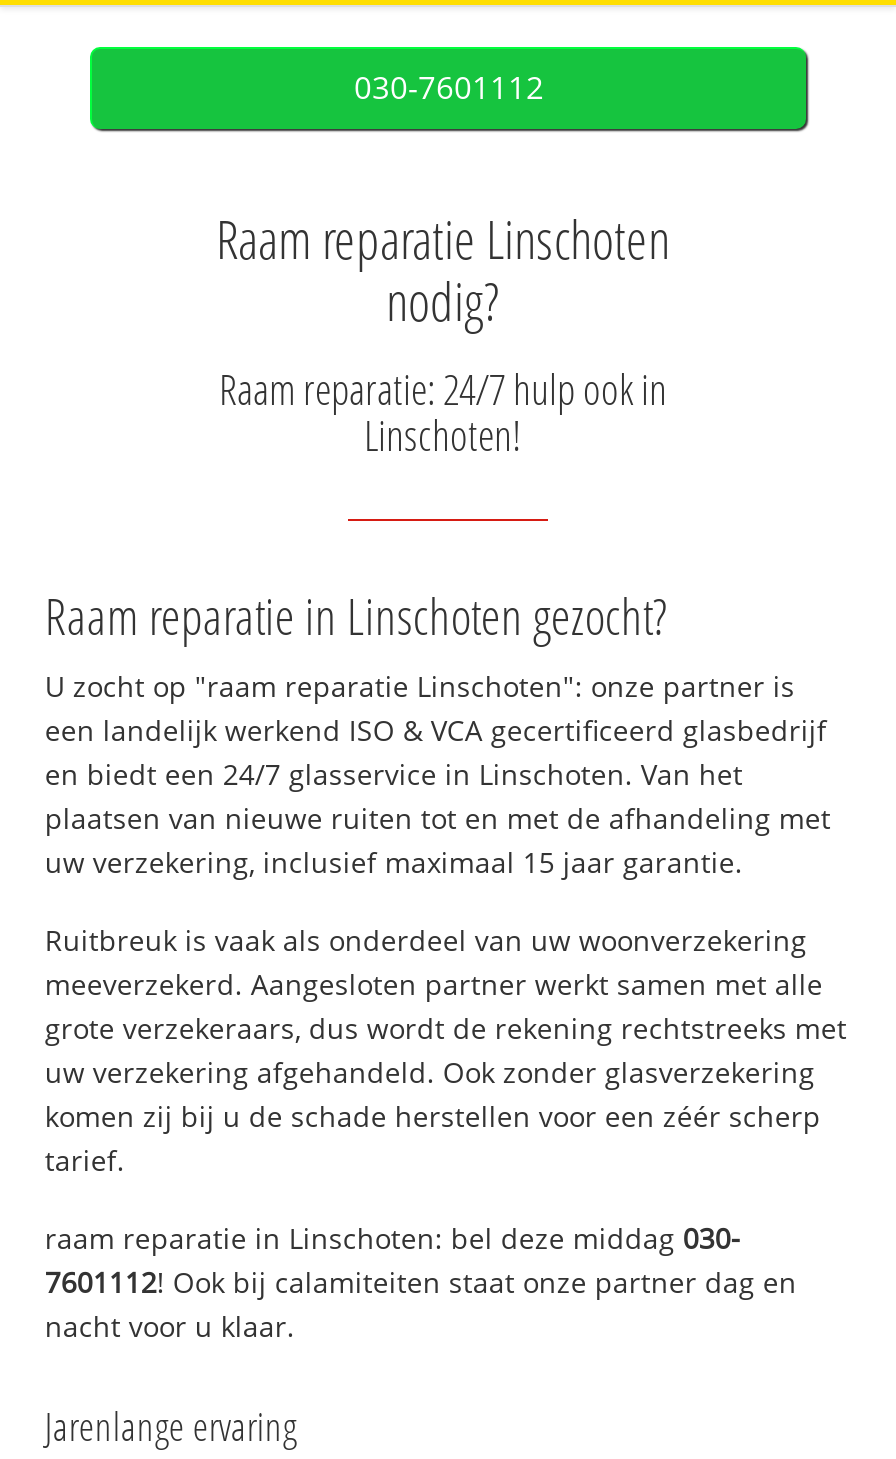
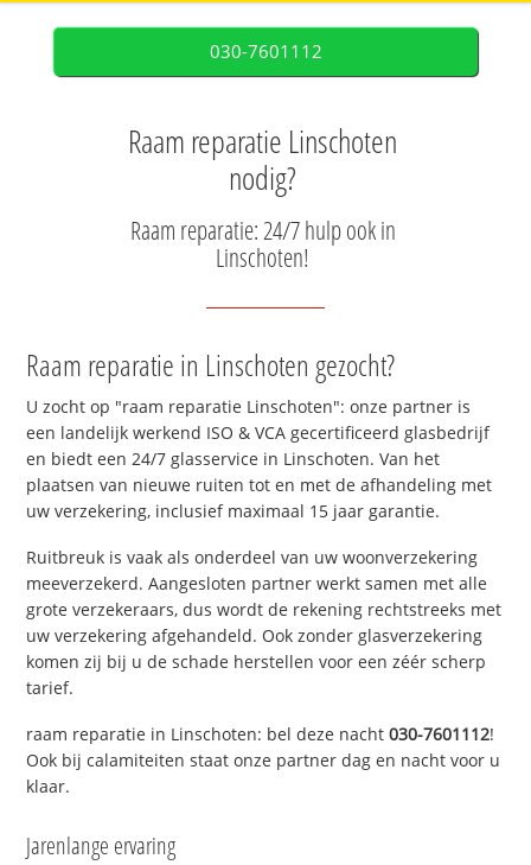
- raam reparatie in Linschoten: bel deze middag 030-
- 7601112! Ook bij calamiteiten staat onze partner dag en
- nacht voor u klaar.
+ raam reparatie in Linschoten: bel deze nacht 030-7601112!
+ Ook bij calamiteiten staat onze partner dag en nacht voor u
+ klaar.
